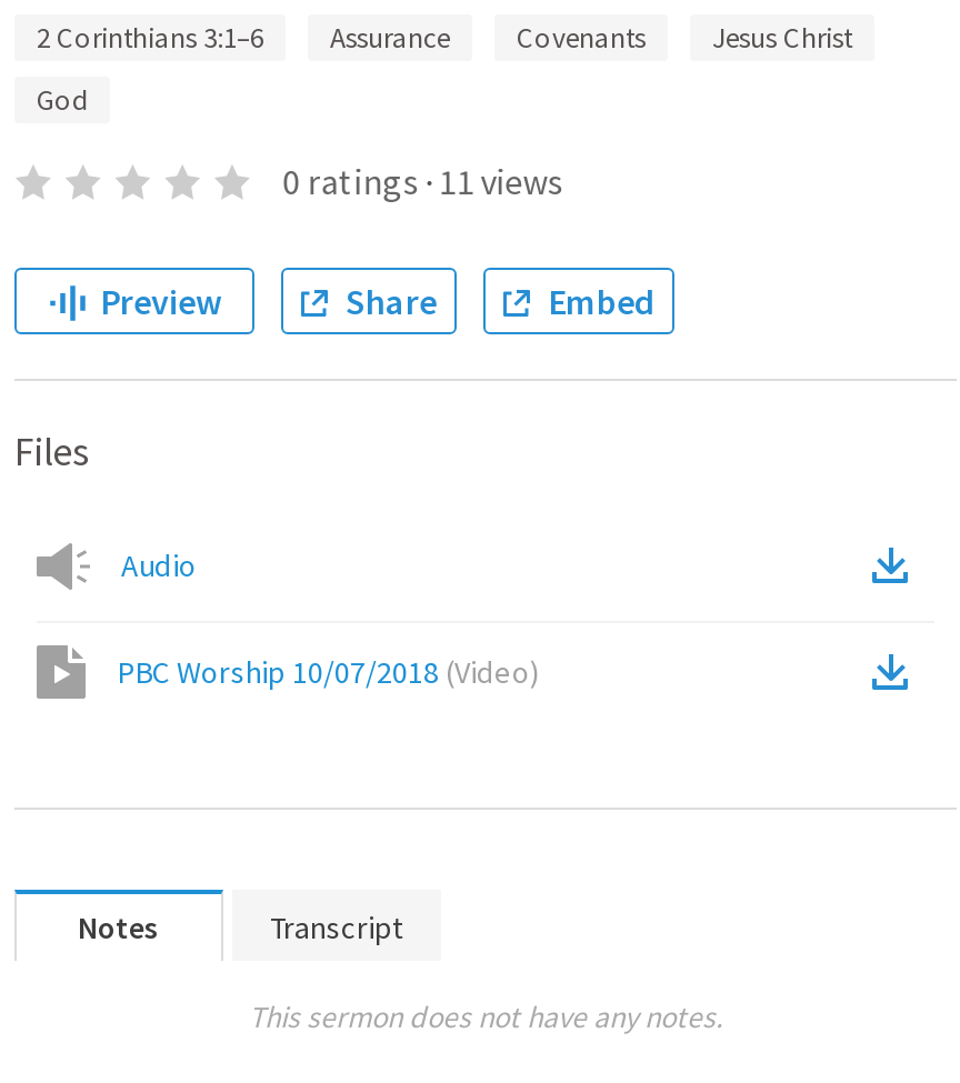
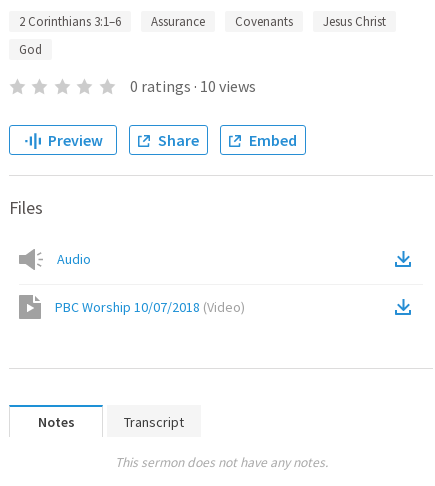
- 0 ratings · 11 views
+ 0 ratings · 10 views
